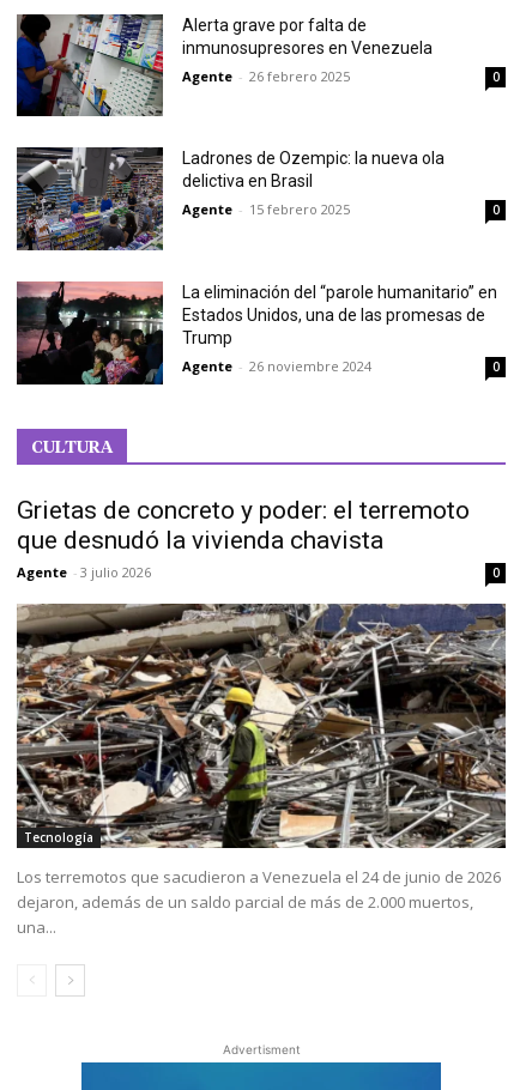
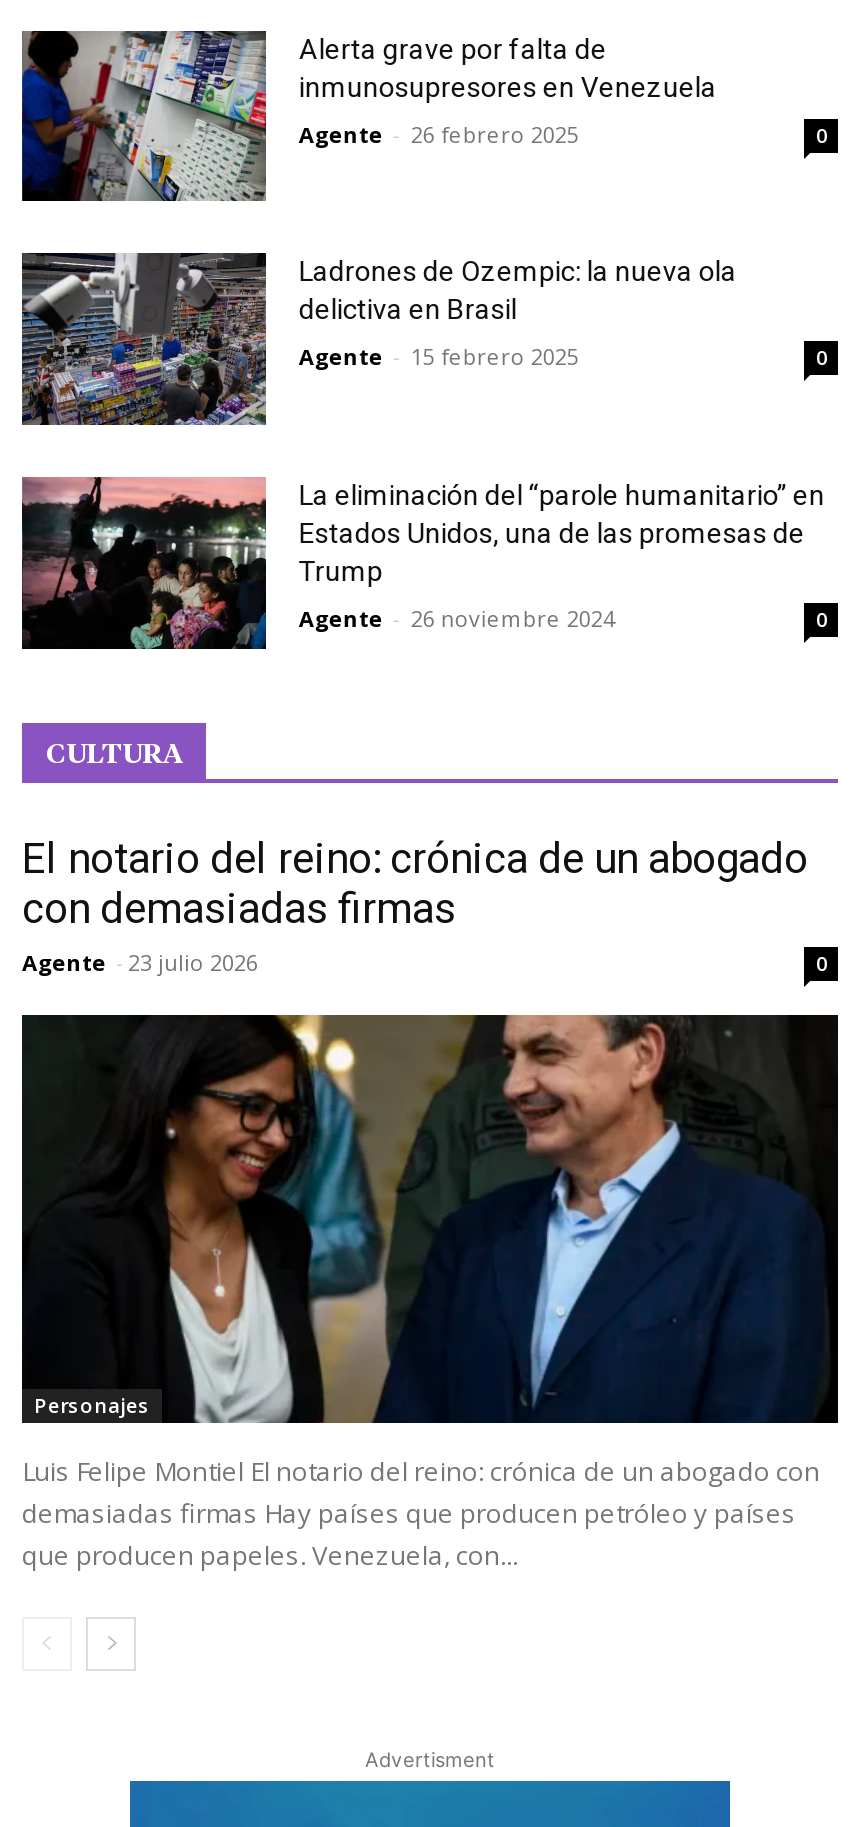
- Grietas de concreto y poder: el terremoto
- que desnudó la vivienda chavista
- Agente - 3 julio 2026
+ El notario del reino: crónica de un abogado
+ con demasiadas firmas
+ Agente - 23 julio 2026

- [image]
- Tecnología
+ [image]
+ Personajes

- Los terremotos que sacudieron a Venezuela el 24 de junio de 2026
- dejaron, además de un saldo parcial de más de 2.000 muertos,
- una...
+ Luis Felipe Montiel El notario del reino: crónica de un abogado con
+ demasiadas firmas Hay países que producen petróleo y países
+ que producen papeles. Venezuela, con...
